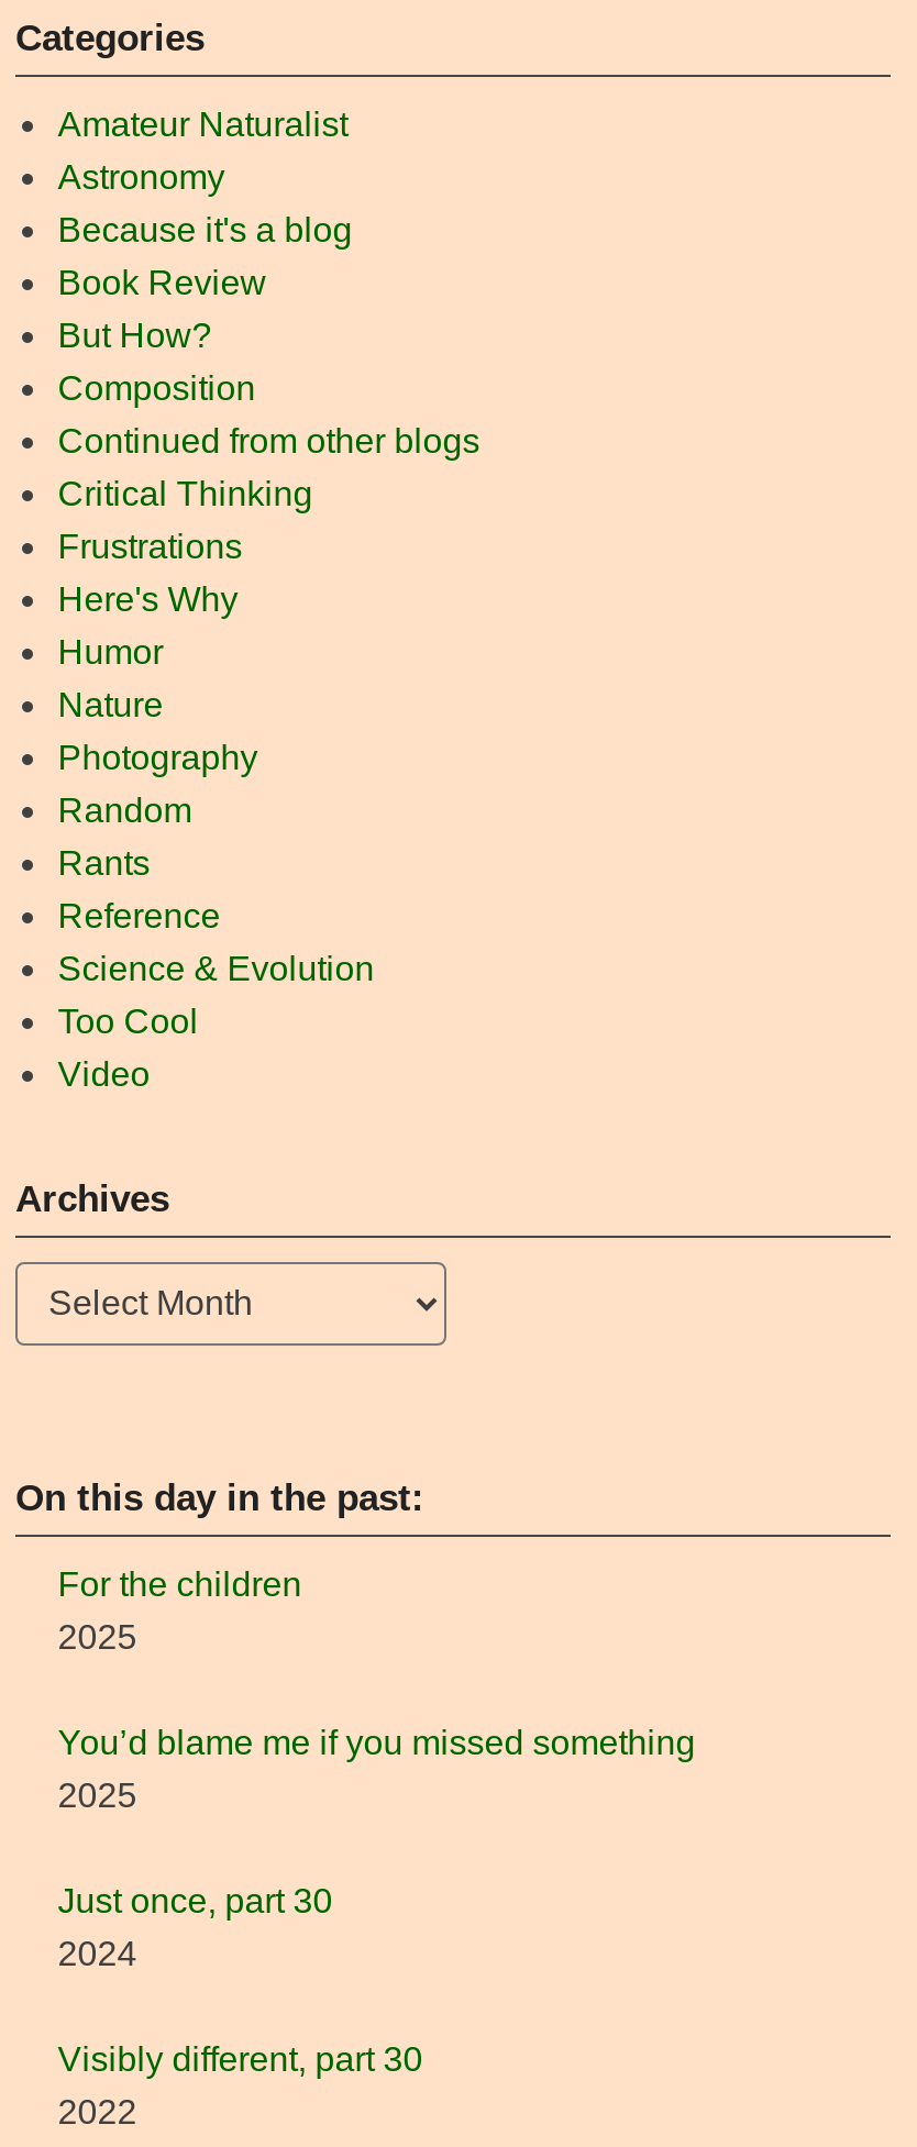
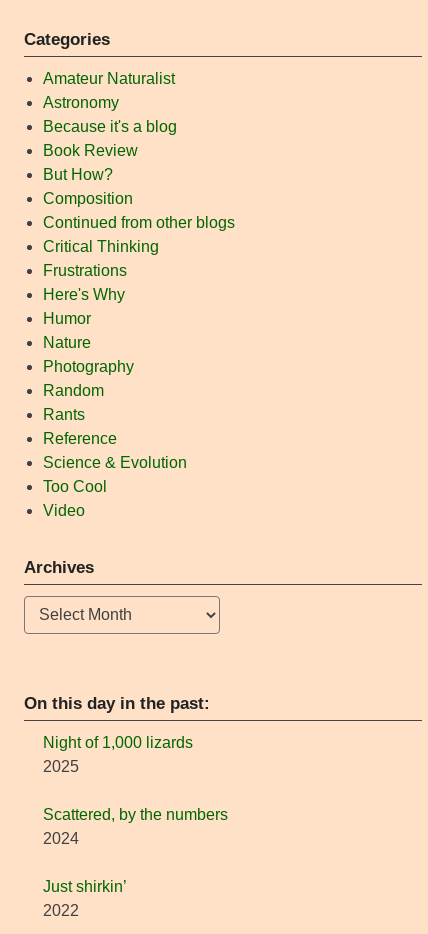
- For the children
+ Night of 1,000 lizards

- You’d blame me if you missed something
- 2025
- Just once, part 30
+ Scattered, by the numbers

- Visibly different, part 30
+ Just shirkin’
